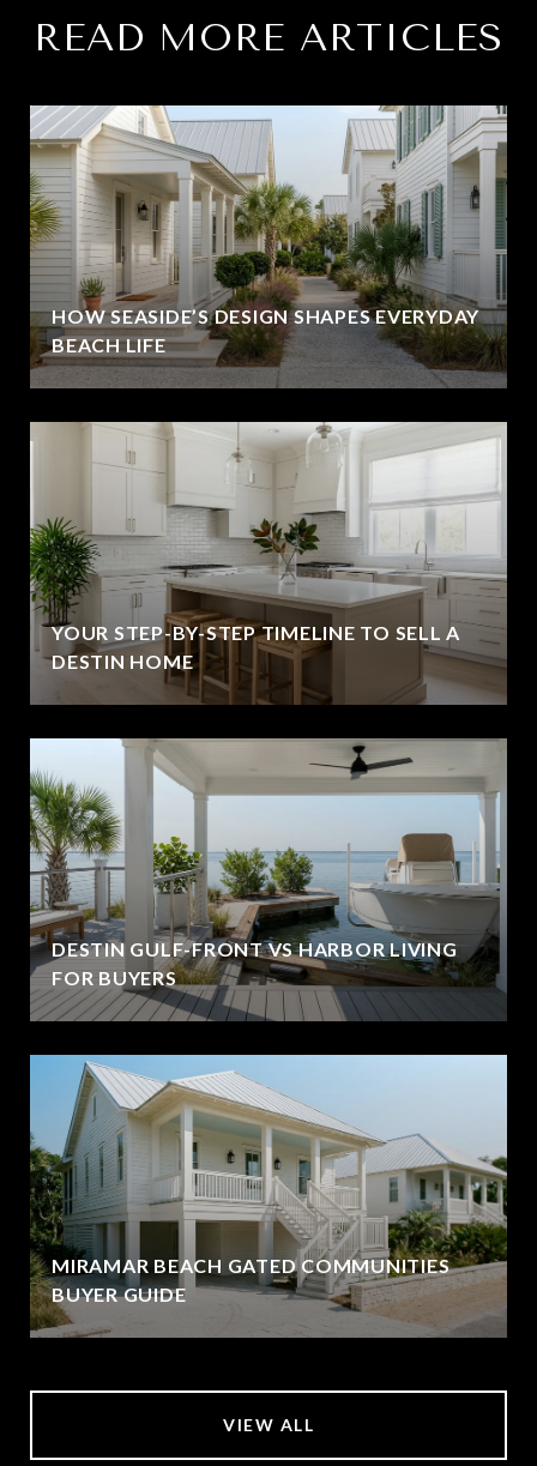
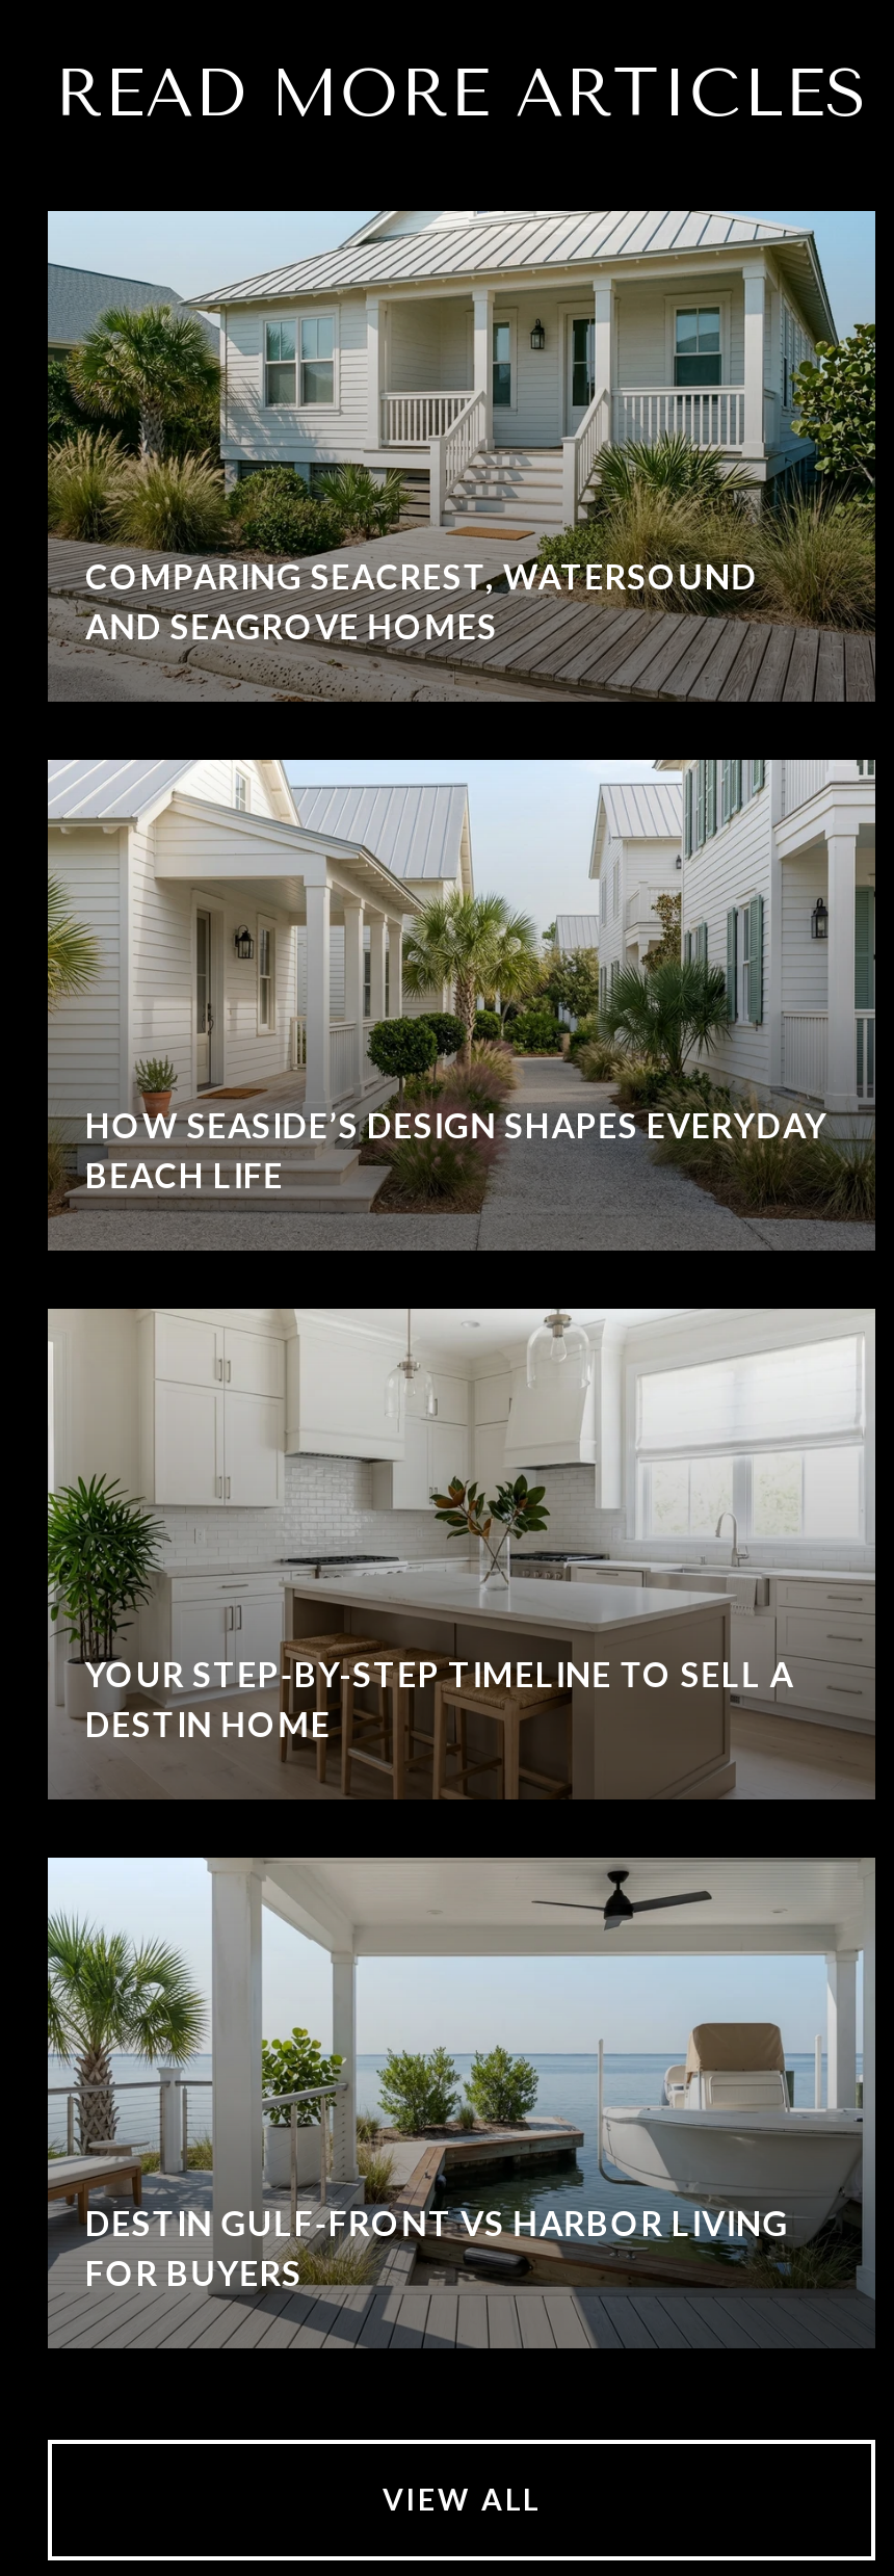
+ [image]
+ COMPARING SEACREST, WATERSOUND
+ AND SEAGROVE HOMES

moved down: [image] | HOW SEASIDE’S DESIGN SHAPES EVERYDAY | BEACH LIFE | YOUR STEP-BY-STEP TIMELINE TO SELL A | DESTIN HOME | DESTIN GULF-FRONT VS HARBOR LIVING | FOR BUYERS

- [image]
- MIRAMAR BEACH GATED COMMUNITIES
- BUYER GUIDE
